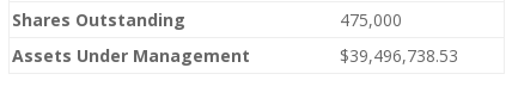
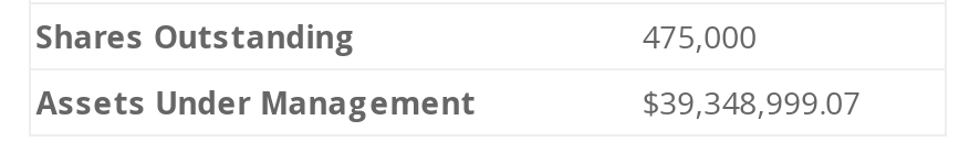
- $39,496,738.53
+ $39,348,999.07
